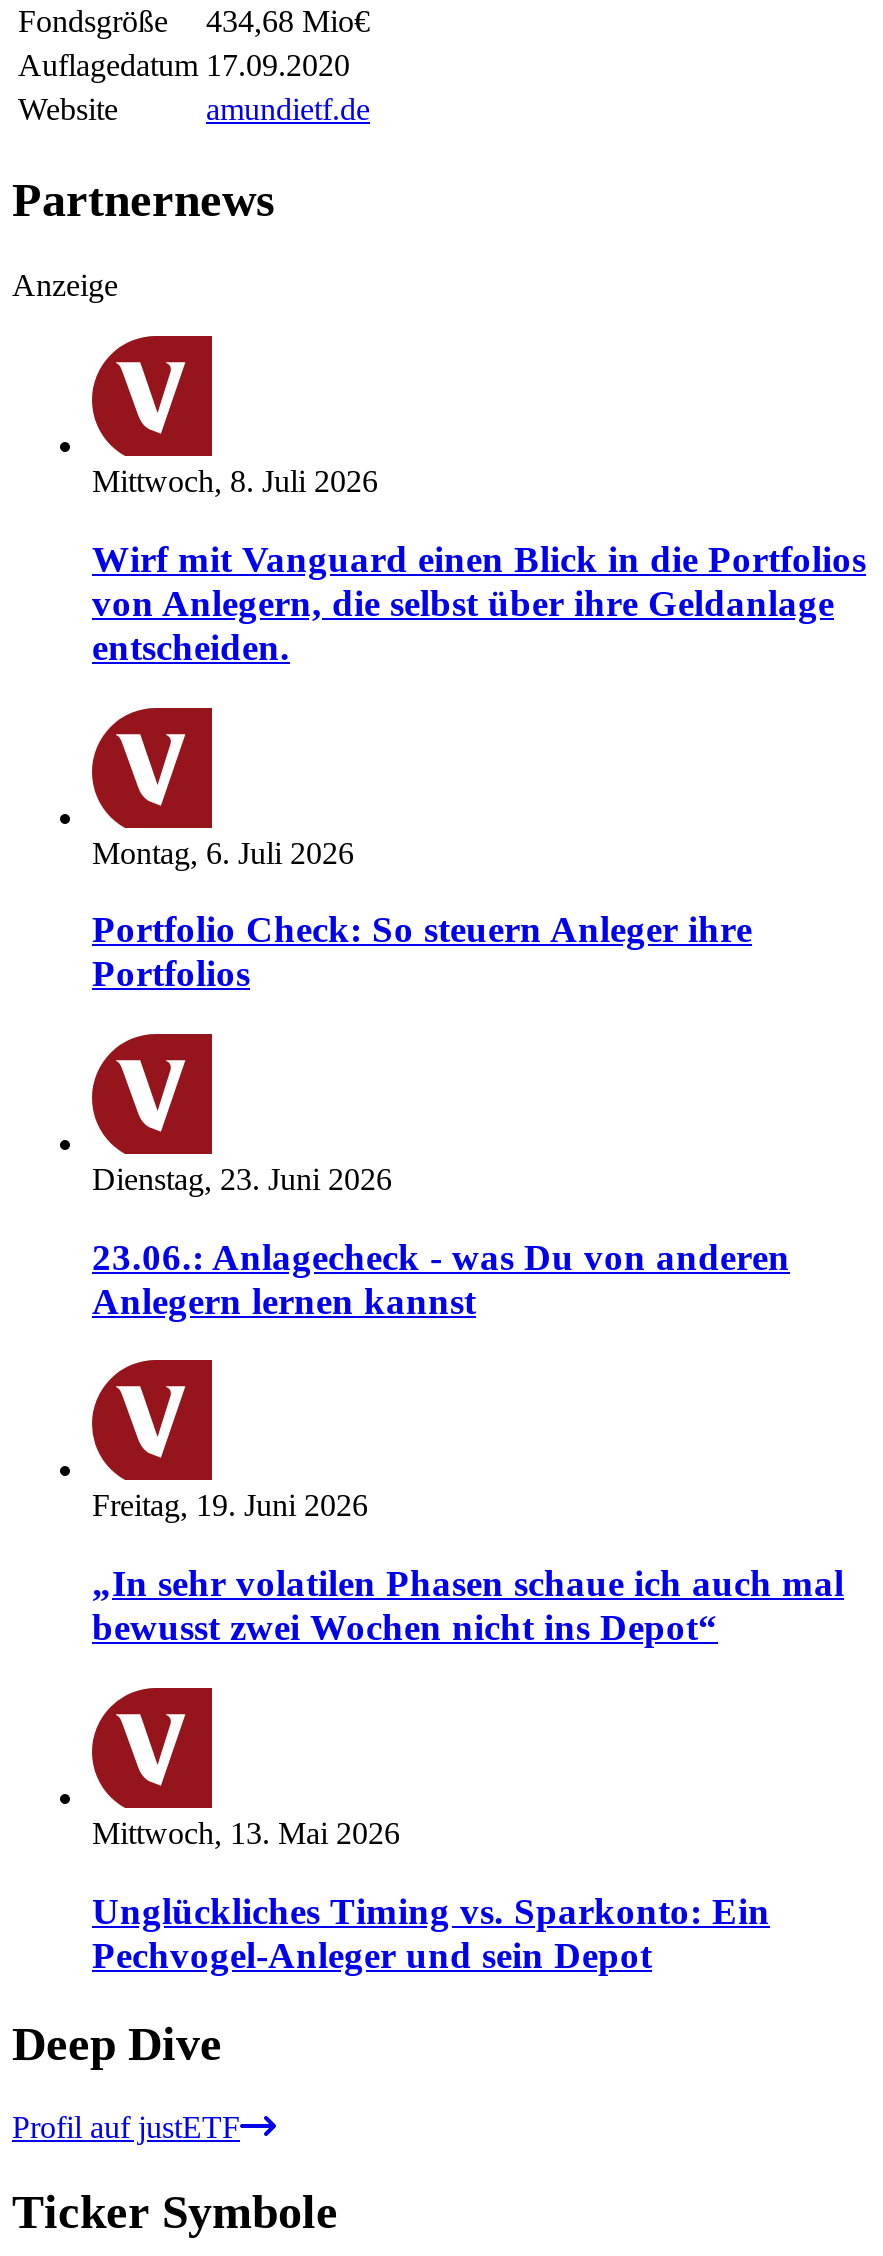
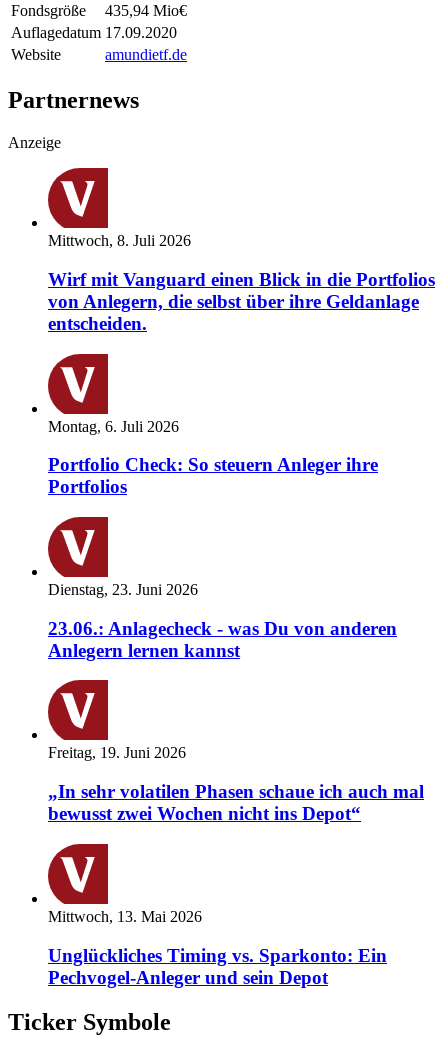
- Fondsgröße 434,68 Mio€
+ Fondsgröße 435,94 Mio€

- Deep Dive
- Profil auf justETF
